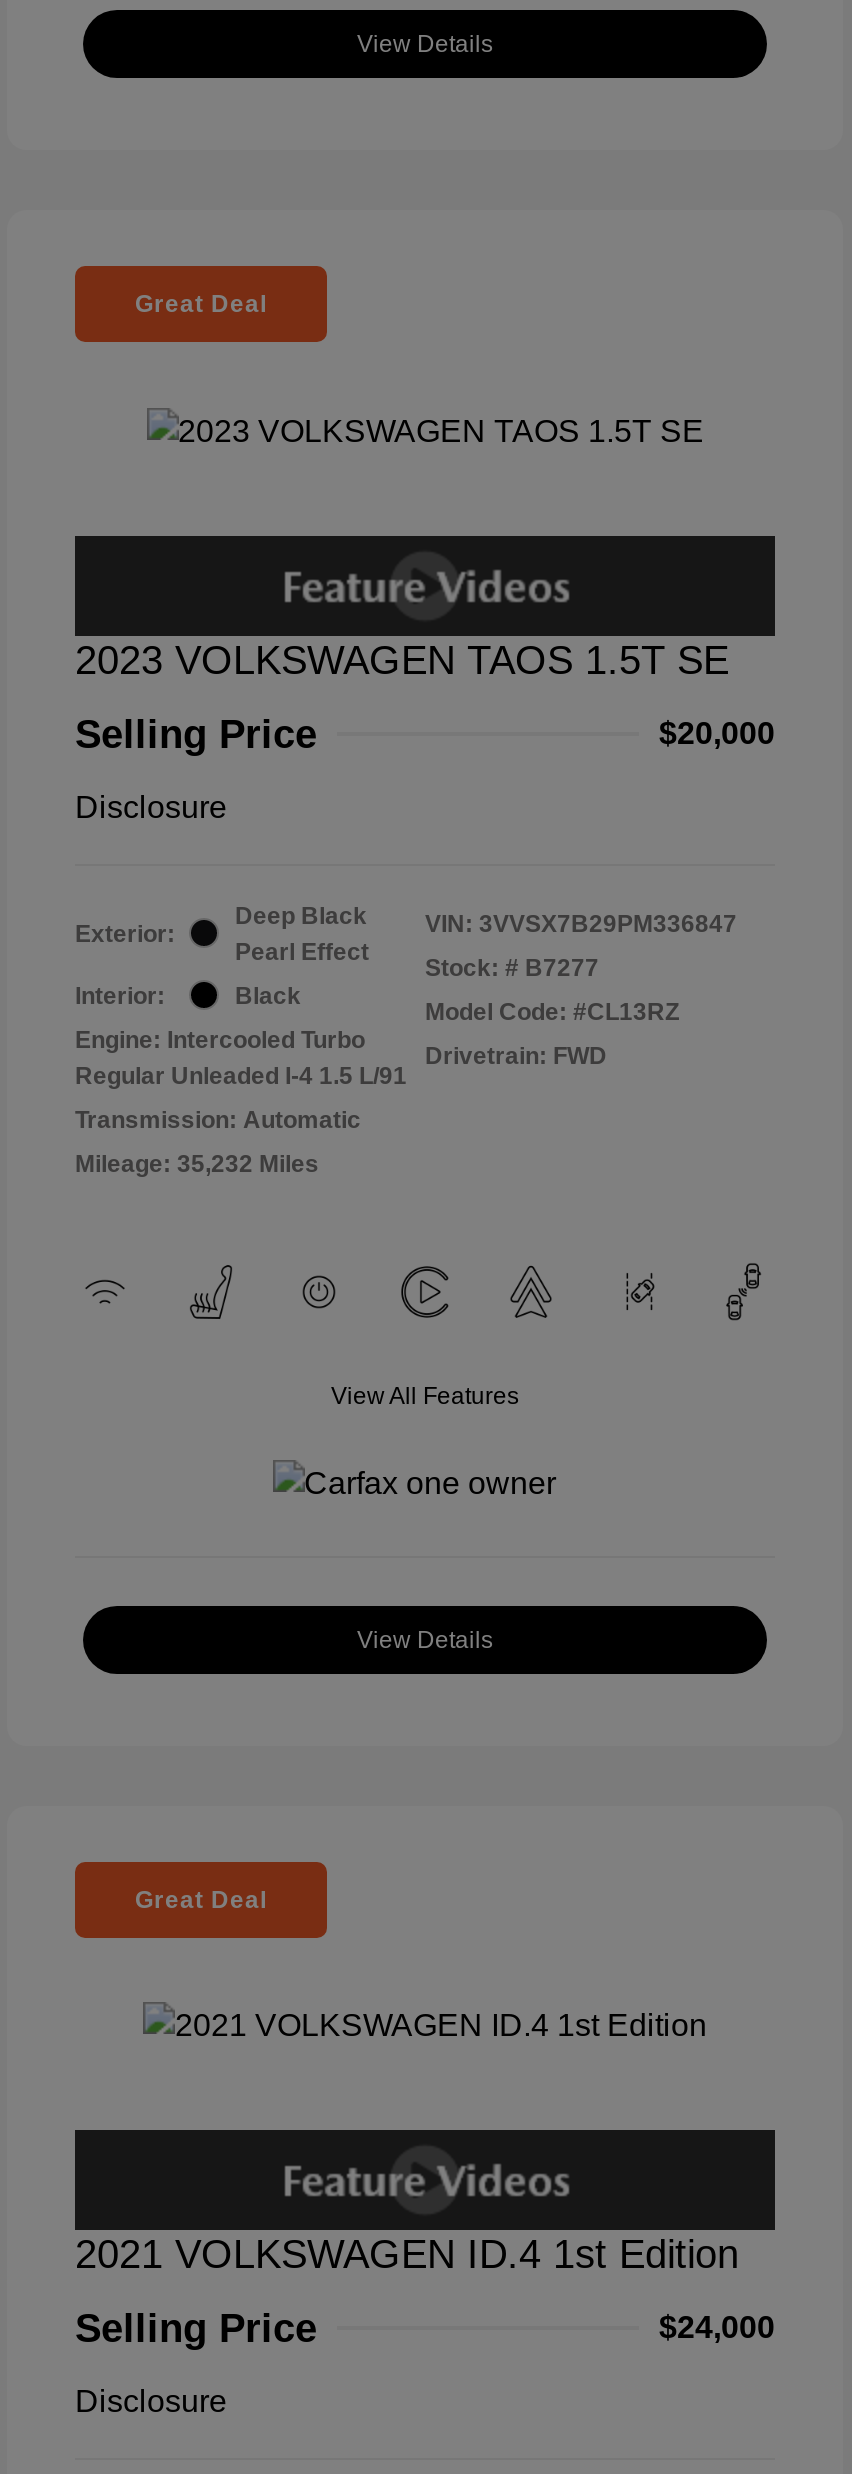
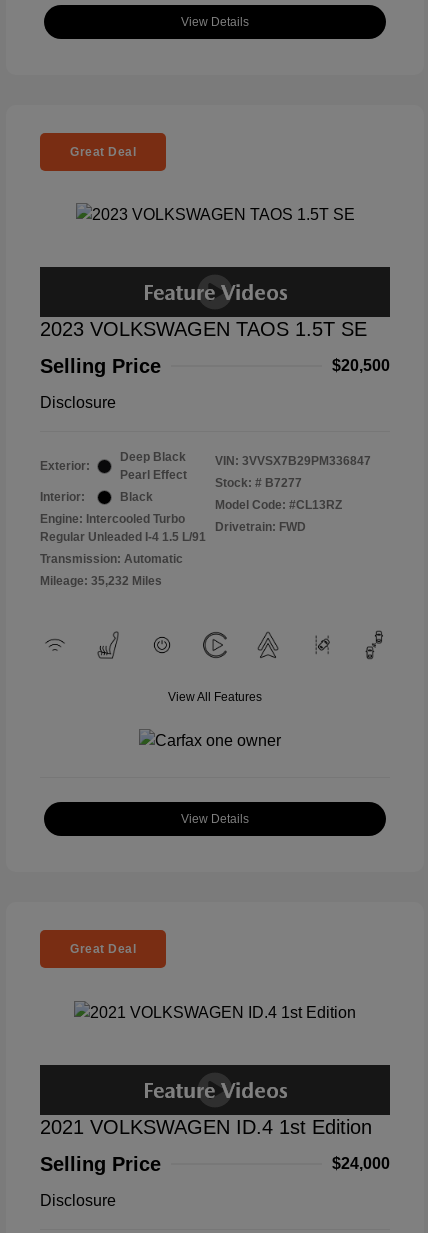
- $20,000
+ $20,500
